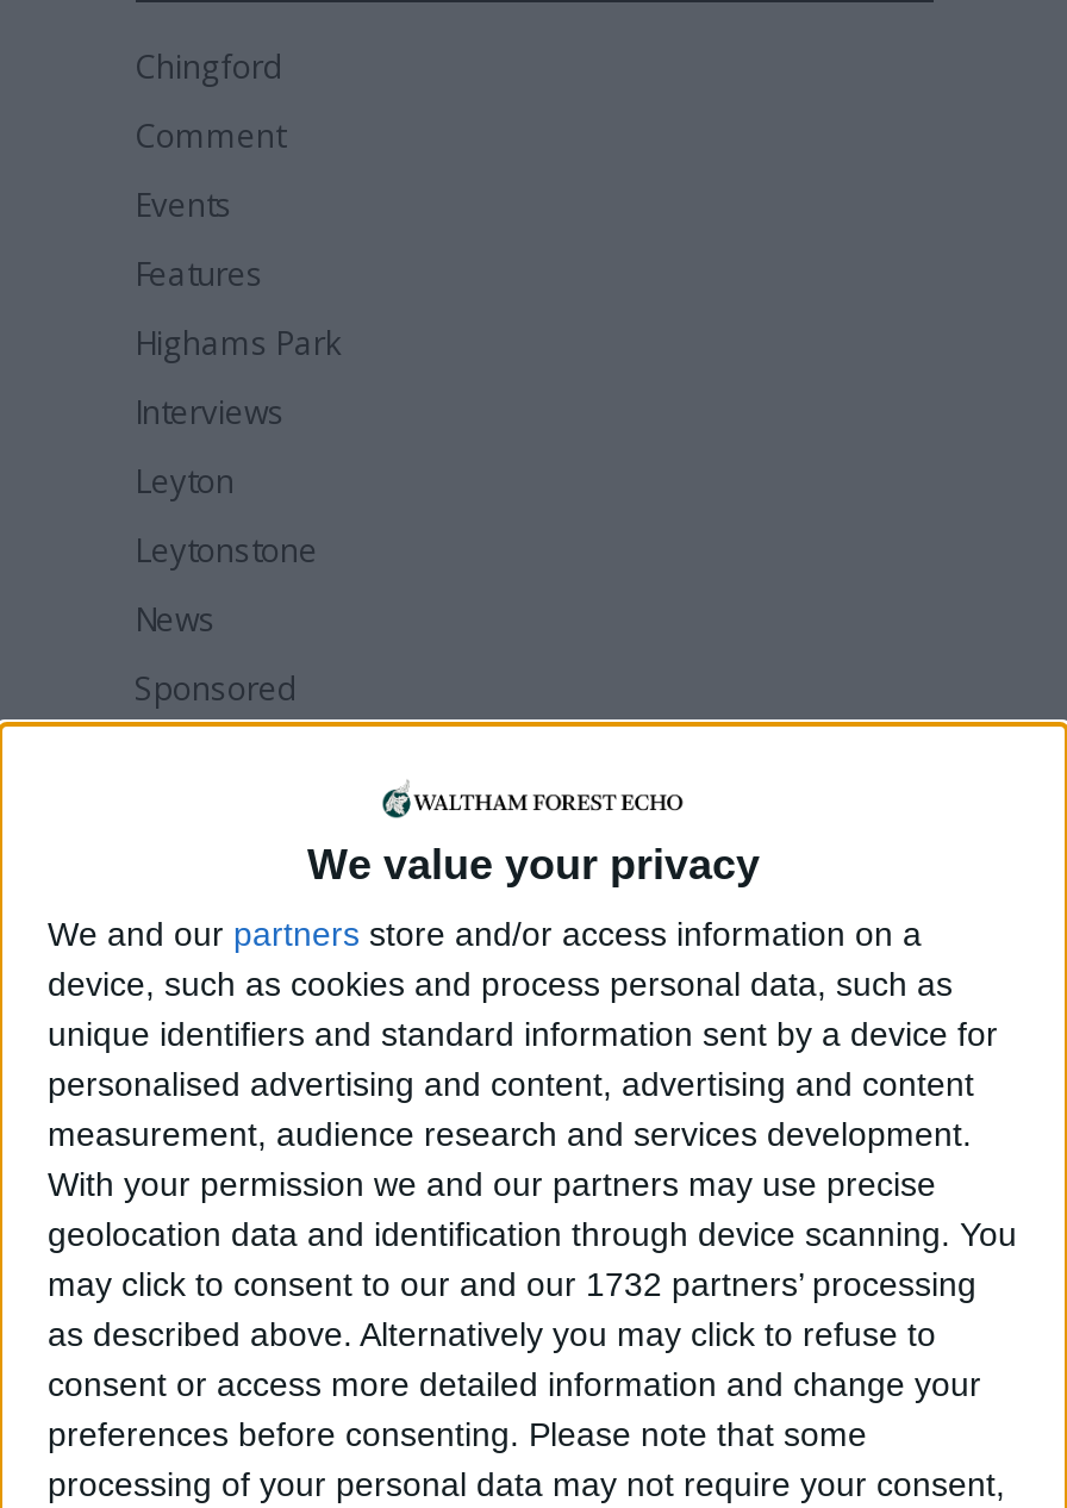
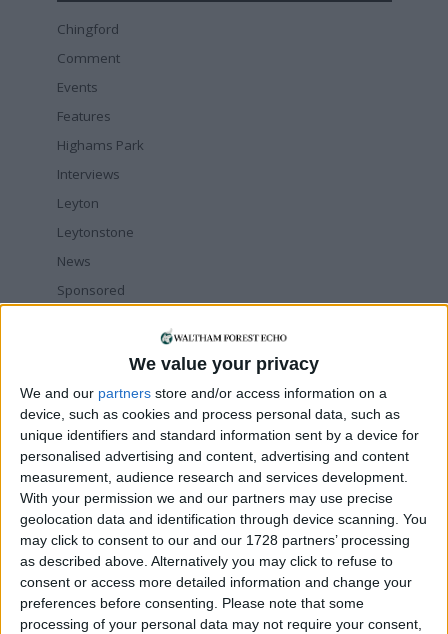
- may click to consent to our and our 1732 partners’ processing
+ may click to consent to our and our 1728 partners’ processing
